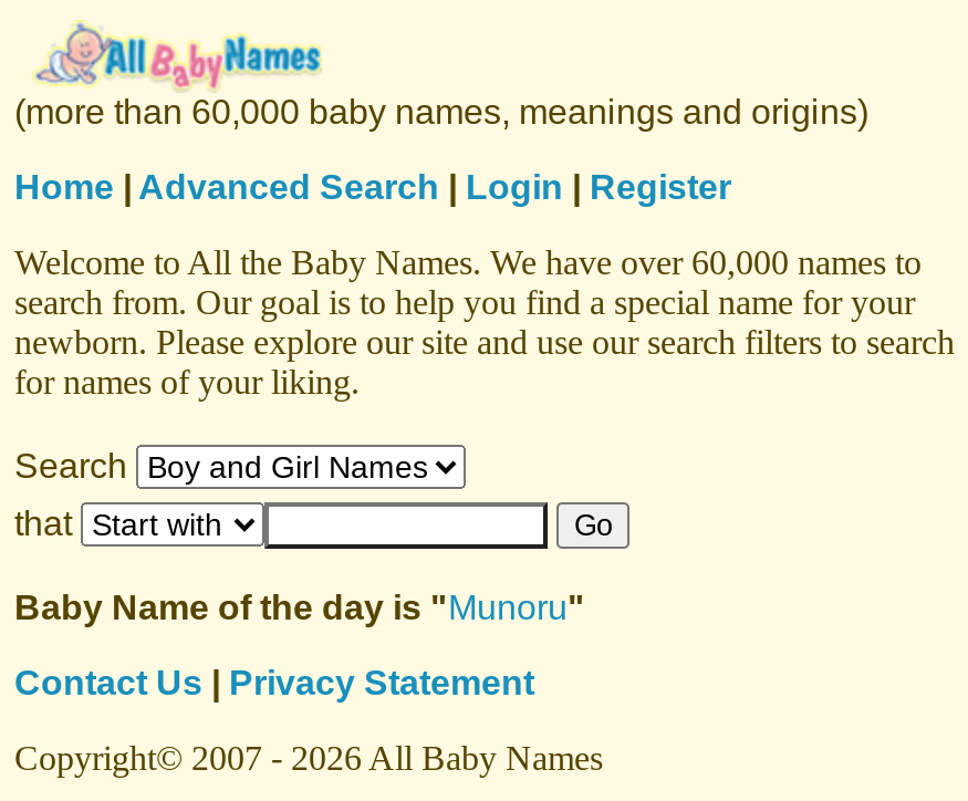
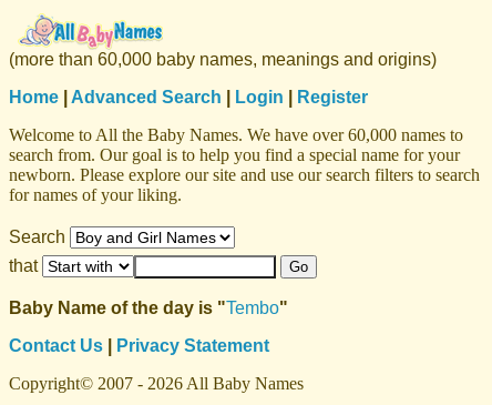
- Baby Name of the day is " Munoru"
+ Baby Name of the day is " Tembo"
